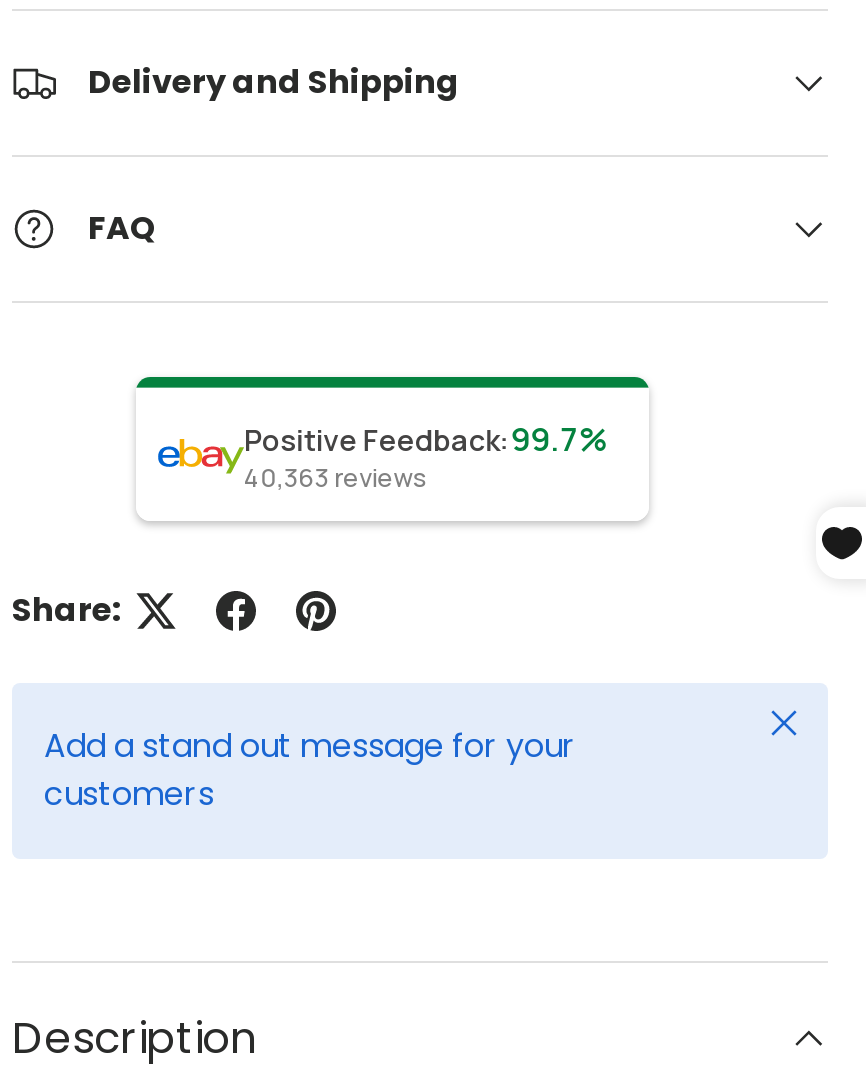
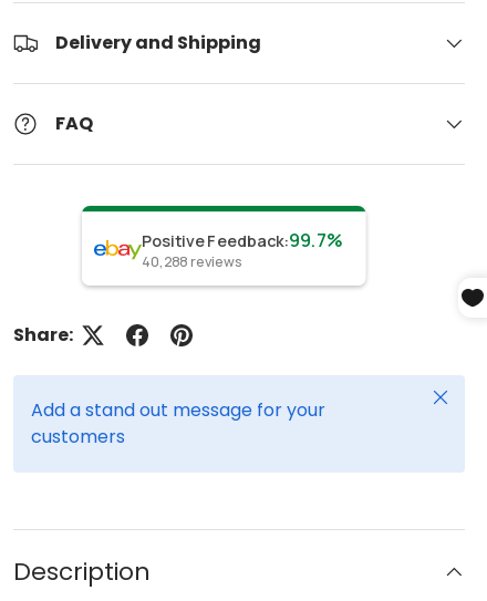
- 40,363 reviews
+ 40,288 reviews
